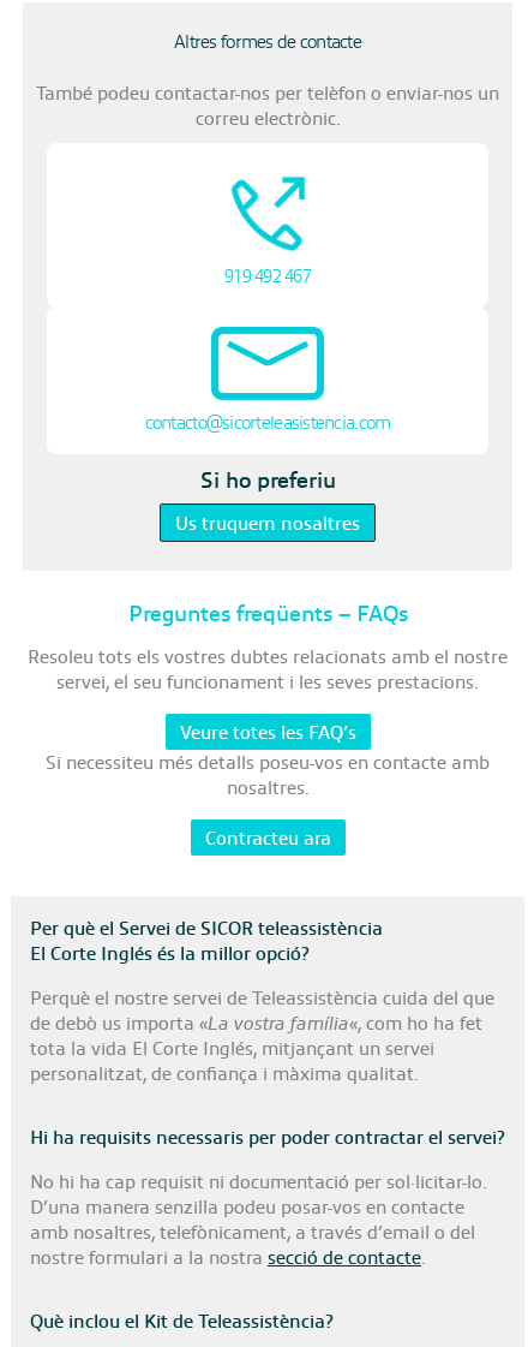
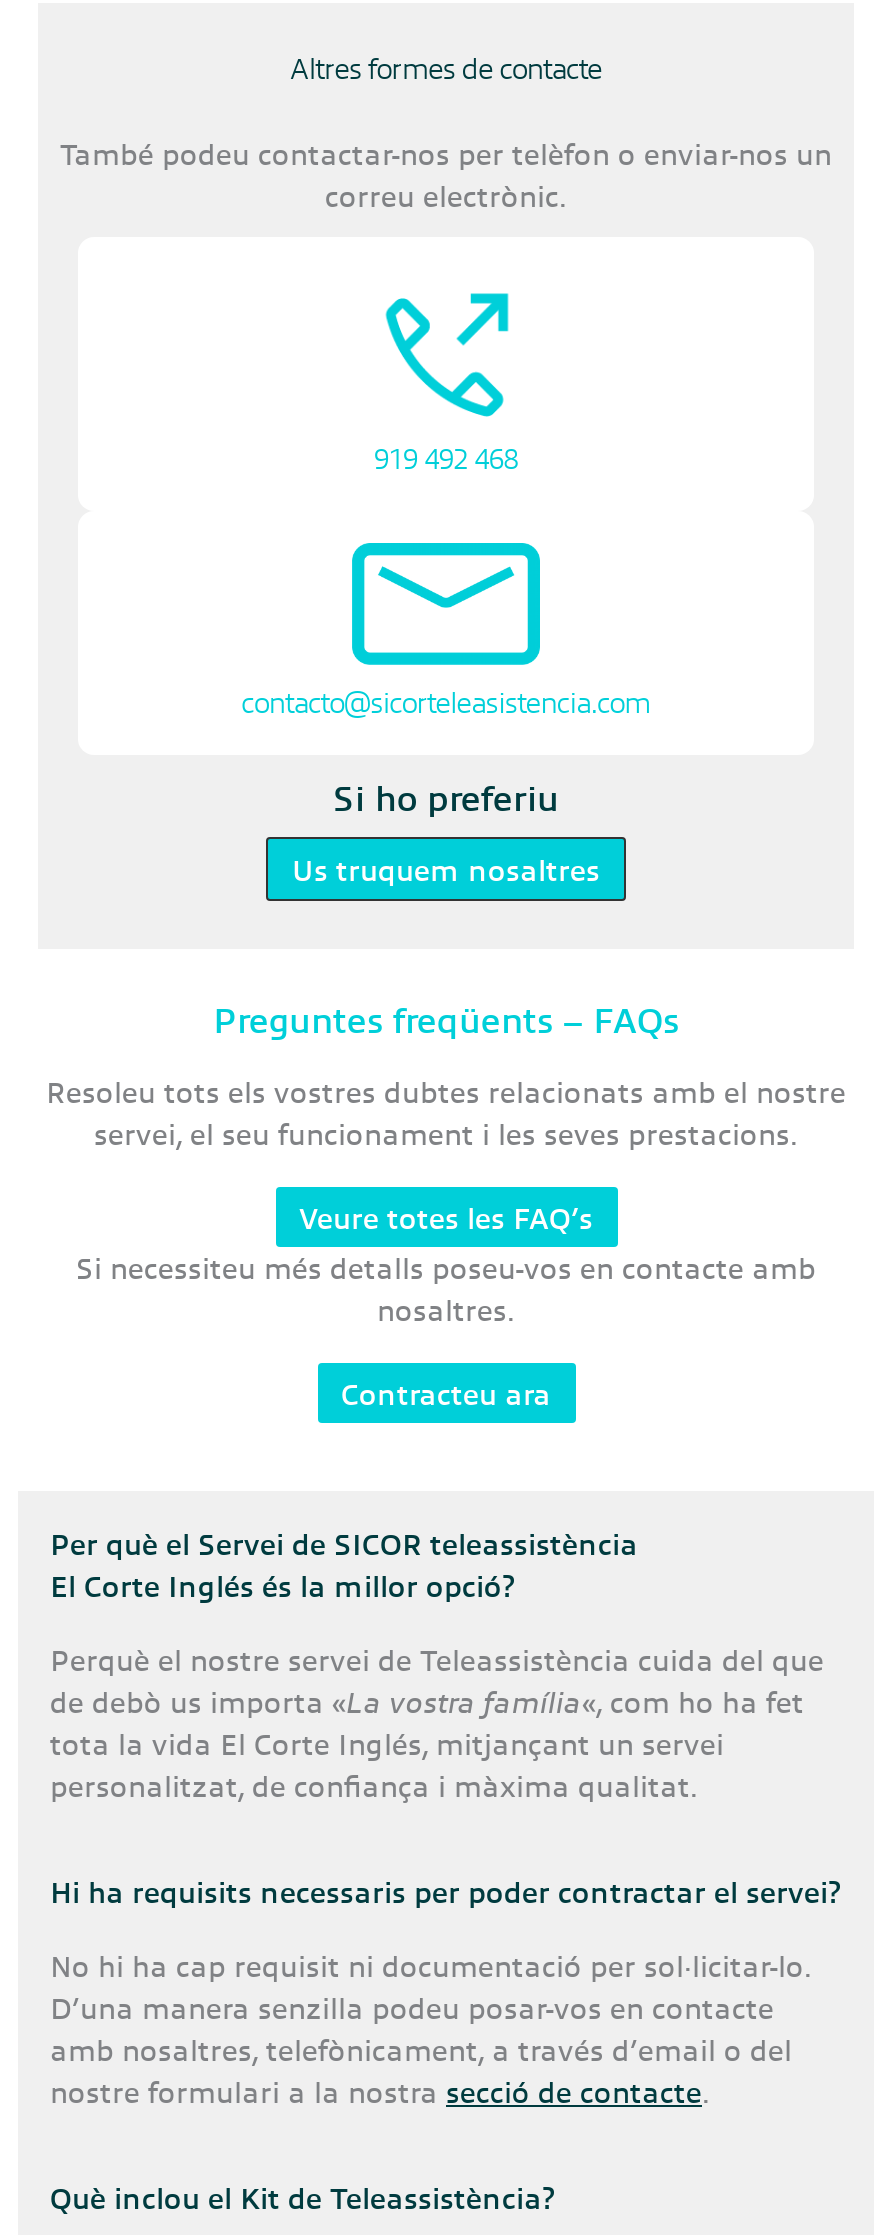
- 919 492 467
+ 919 492 468
